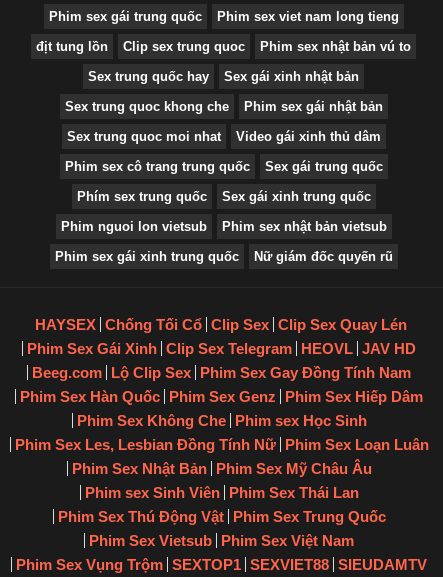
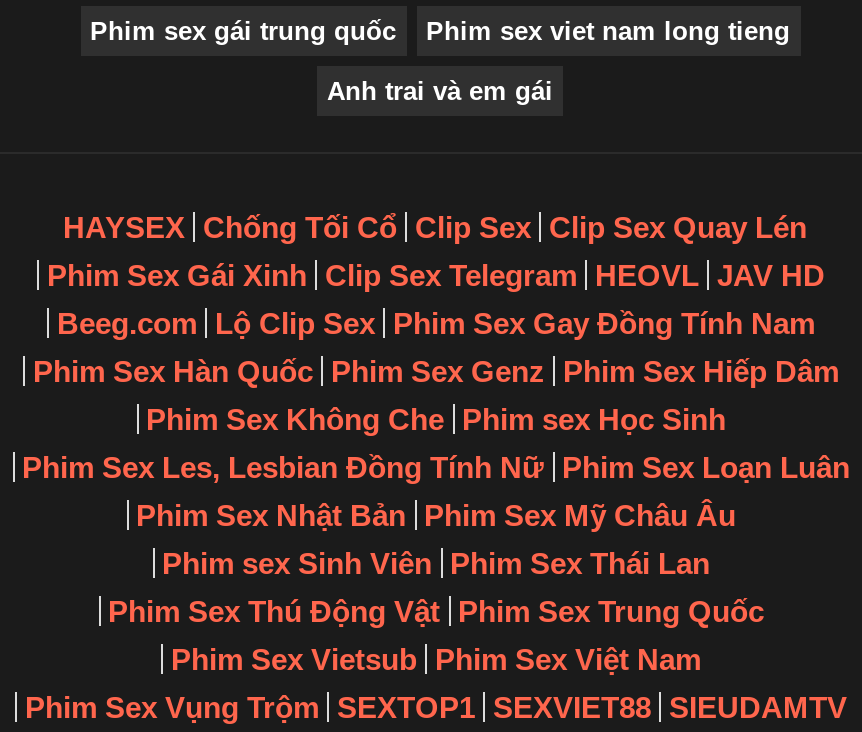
- địt tung lồn
- Clip sex trung quoc
- Phim sex nhật bản vú to
- Sex trung quốc hay
- Sex gái xinh nhật bản
- Sex trung quoc khong che
- Phim sex gái nhật bản
- Sex trung quoc moi nhat
- Video gái xinh thủ dâm
- Phim sex cô trang trung quốc
- Sex gái trung quốc
- Phím sex trung quốc
- Sex gái xinh trung quốc
- Phim nguoi lon vietsub
- Phim sex nhật bản vietsub
- Phim sex gái xinh trung quốc
- Nữ giám đốc quyến rũ
+ Anh trai và em gái
